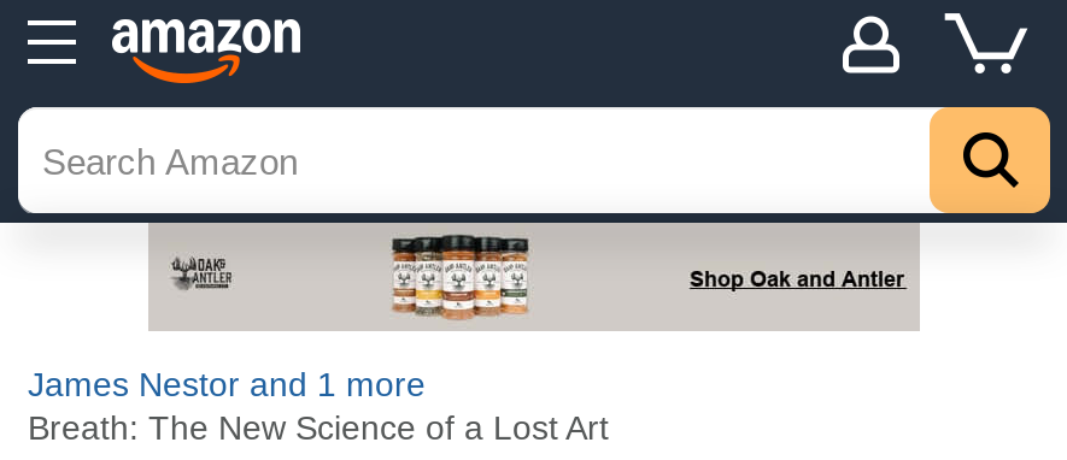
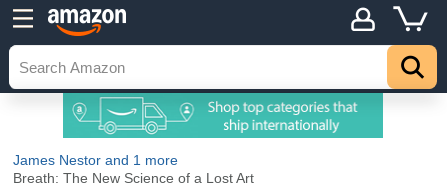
- [image]
+ [image]
